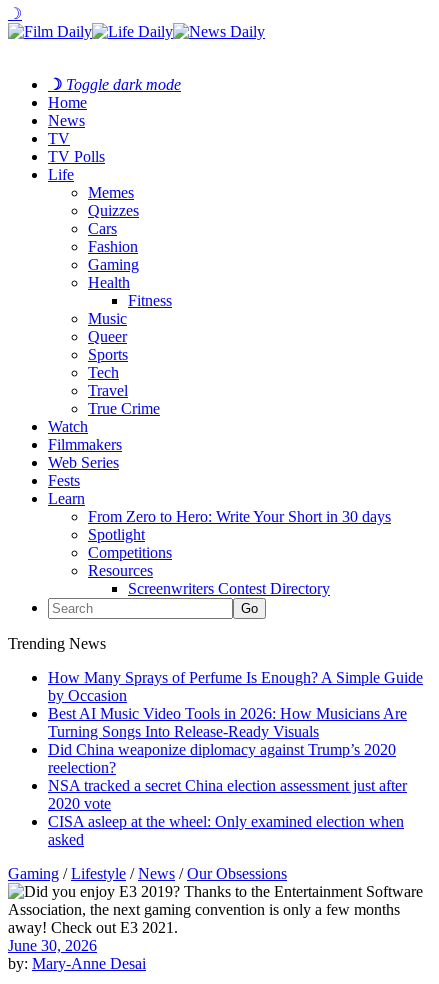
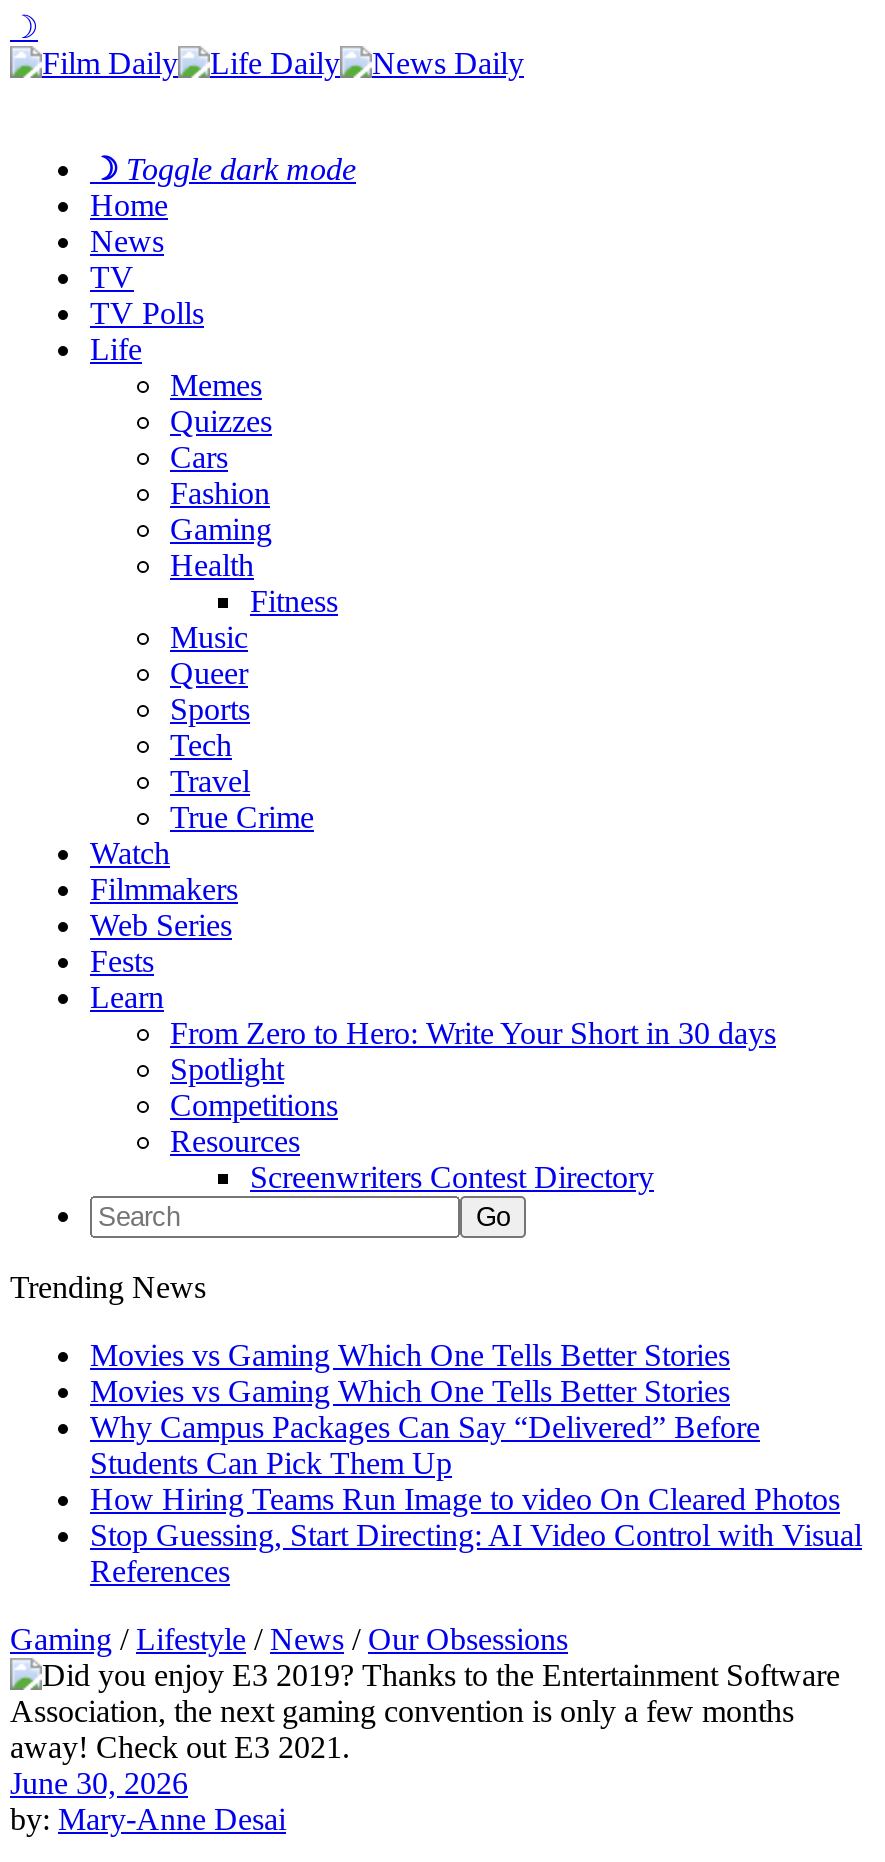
- How Many Sprays of Perfume Is Enough? A Simple Guide
- by Occasion
- Best AI Music Video Tools in 2026: How Musicians Are
- Turning Songs Into Release-Ready Visuals
- Did China weaponize diplomacy against Trump’s 2020
- reelection?
- NSA tracked a secret China election assessment just after
- 2020 vote
- CISA asleep at the wheel: Only examined election when
- asked
+ Movies vs Gaming Which One Tells Better Stories
+ Movies vs Gaming Which One Tells Better Stories
+ Why Campus Packages Can Say “Delivered” Before
+ Students Can Pick Them Up
+ How Hiring Teams Run Image to video On Cleared Photos
+ Stop Guessing, Start Directing: AI Video Control with Visual
+ References
